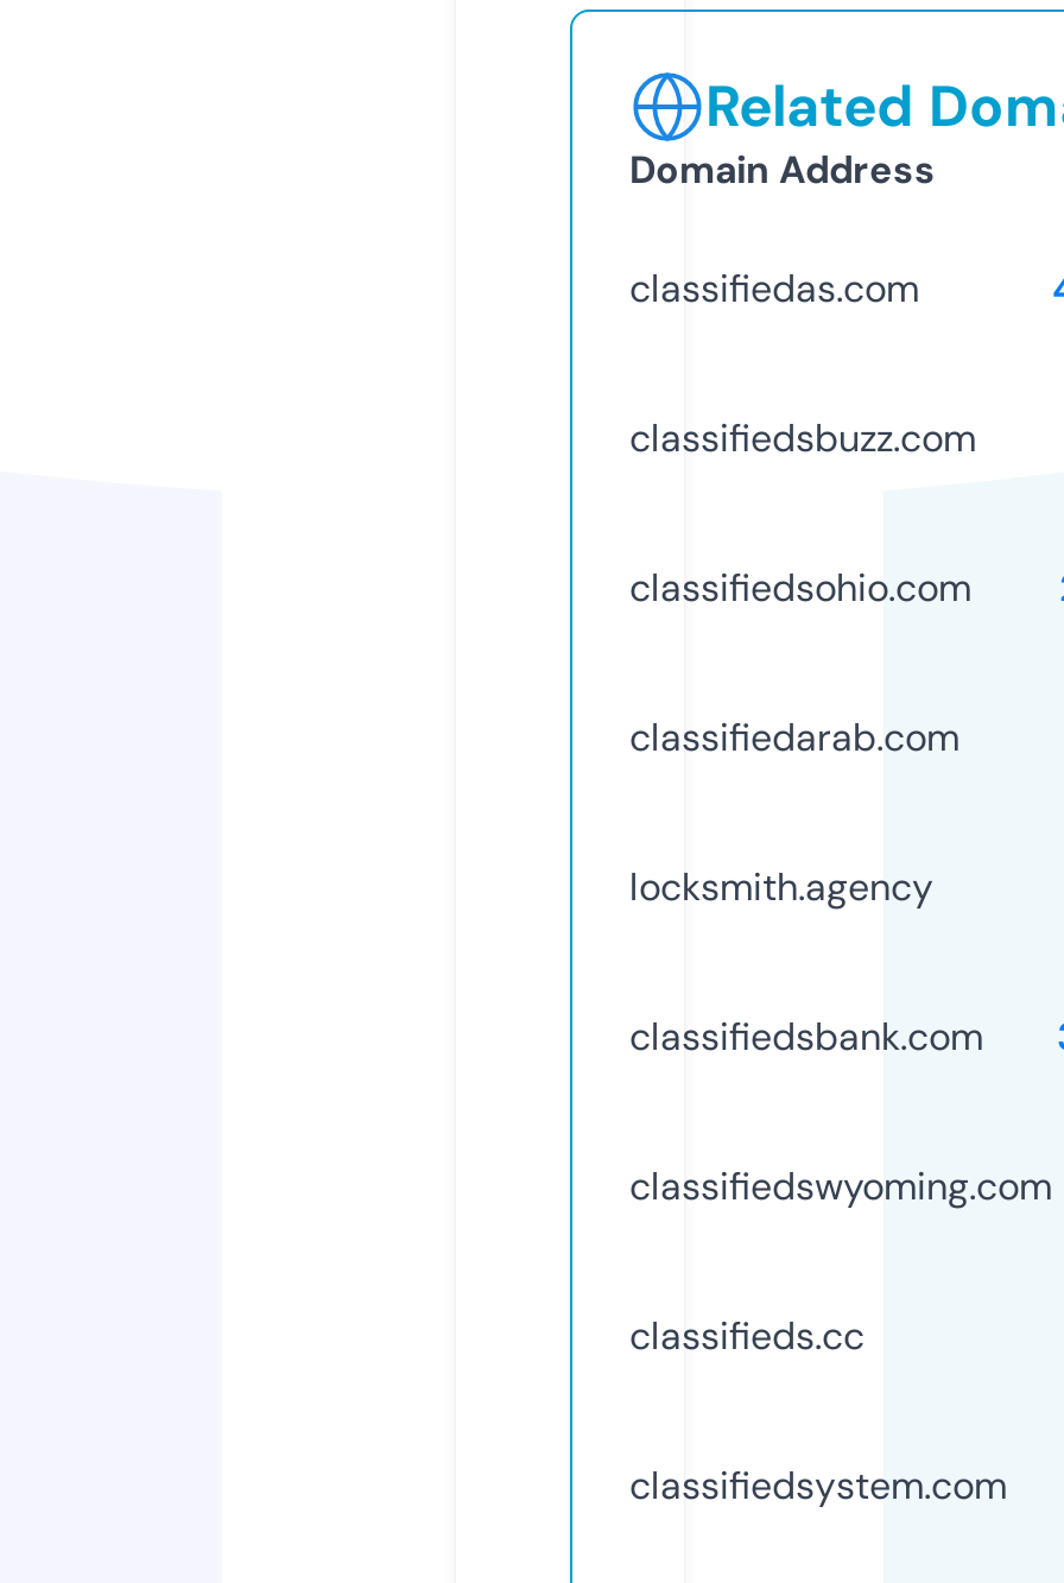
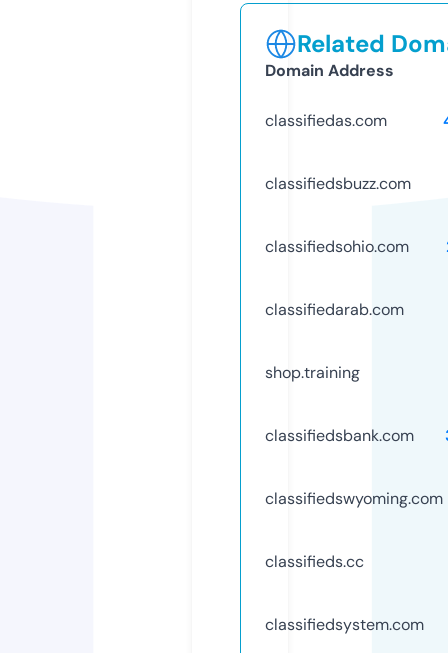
- locksmith.agency
+ shop.training
